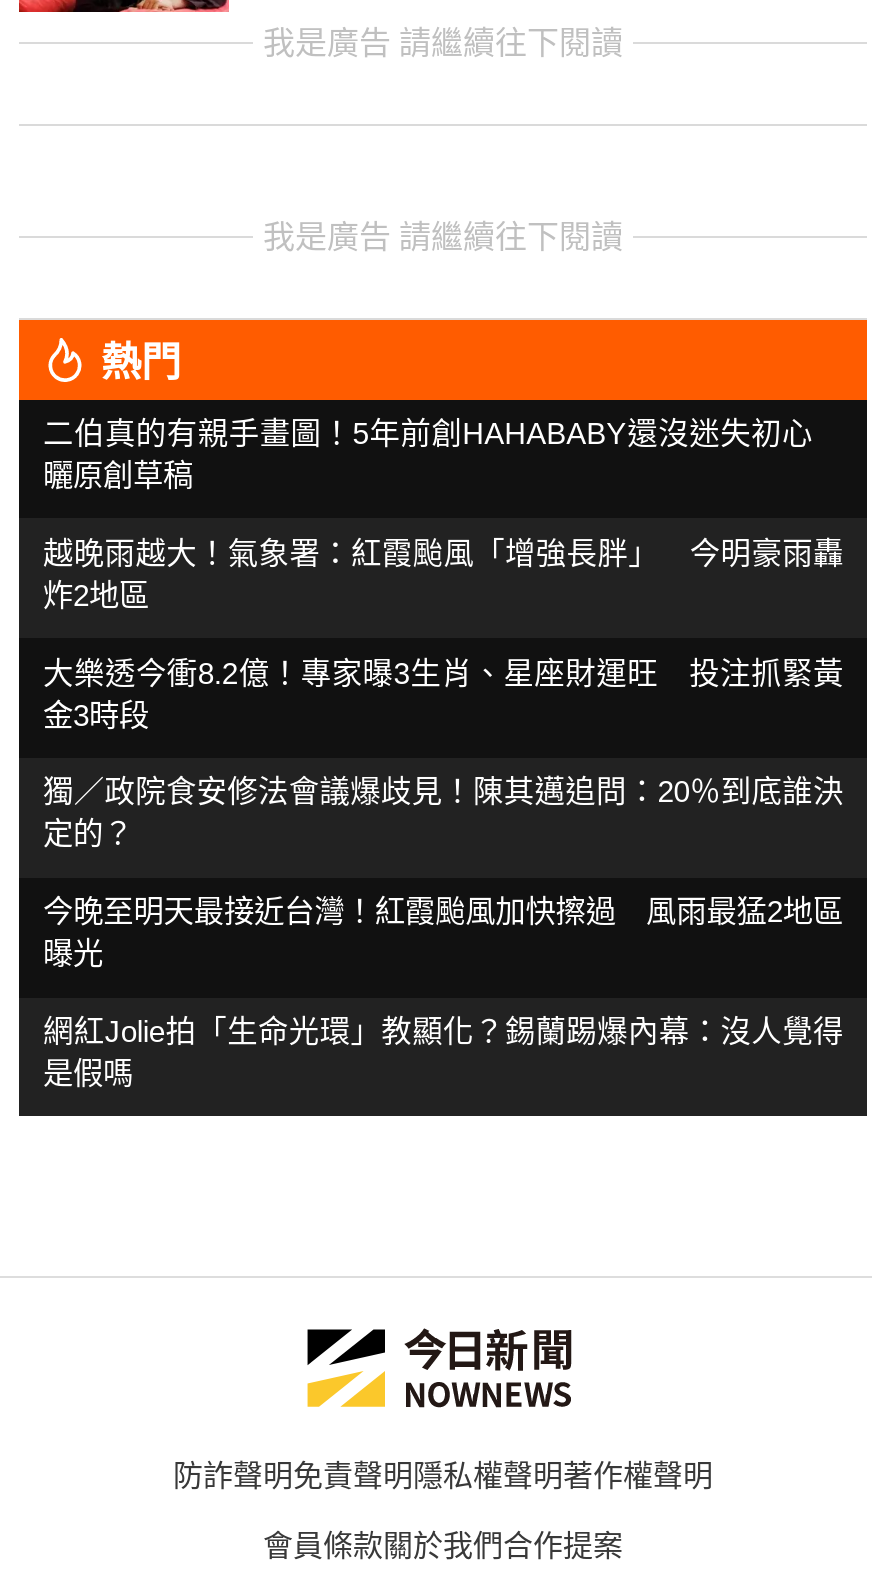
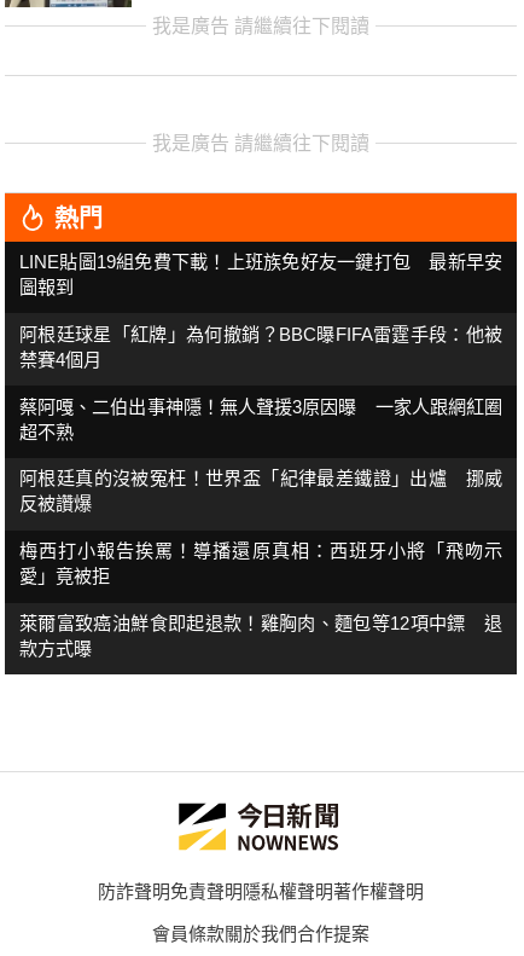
- 二伯真的有親手畫圖！5年前創HAHABABY還沒迷失初心
- 曬原創草稿
+ LINE貼圖19組免費下載！上班族免好友一鍵打包 最新早安
+ 圖報到

- 越晚雨越大！氣象署：紅霞颱風「增強長胖」 今明豪雨轟
- 炸2地區
+ 阿根廷球星「紅牌」為何撤銷？BBC曝FIFA雷霆手段：他被
+ 禁賽4個月

- 大樂透今衝8.2億！專家曝3生肖、星座財運旺 投注抓緊黃
- 金3時段
+ 蔡阿嘎、二伯出事神隱！無人聲援3原因曝 一家人跟網紅圈
+ 超不熟

- 獨／政院食安修法會議爆歧見！陳其邁追問：20％到底誰決
- 定的？
+ 阿根廷真的沒被冤枉！世界盃「紀律最差鐵證」出爐 挪威
+ 反被讚爆

- 今晚至明天最接近台灣！紅霞颱風加快擦過 風雨最猛2地區
- 曝光
+ 梅西打小報告挨罵！導播還原真相：西班牙小將「飛吻示
+ 愛」竟被拒

- 網紅Jolie拍「生命光環」教顯化？錫蘭踢爆內幕：沒人覺得
- 是假嗎
+ 萊爾富致癌油鮮食即起退款！雞胸肉、麵包等12項中鏢 退
+ 款方式曝
